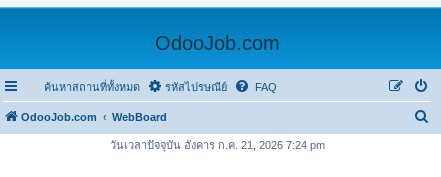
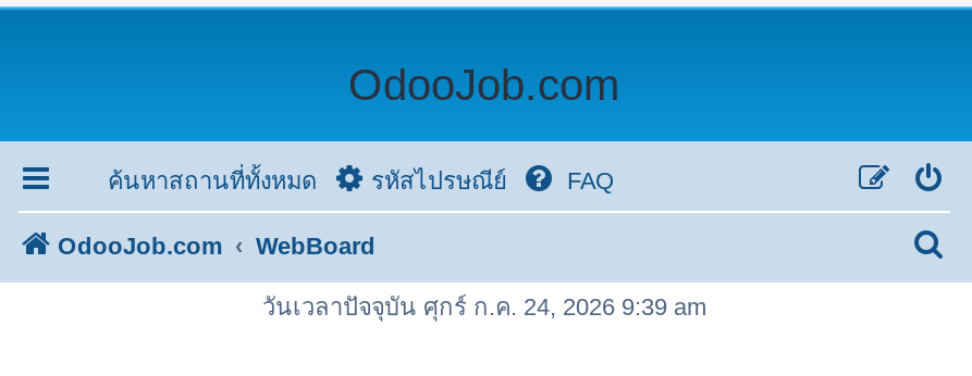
- วันเวลาปัจจุบัน อังคาร ก.ค. 21, 2026 7:24 pm
+ วันเวลาปัจจุบัน ศุกร์ ก.ค. 24, 2026 9:39 am
